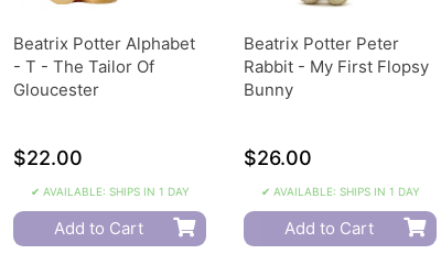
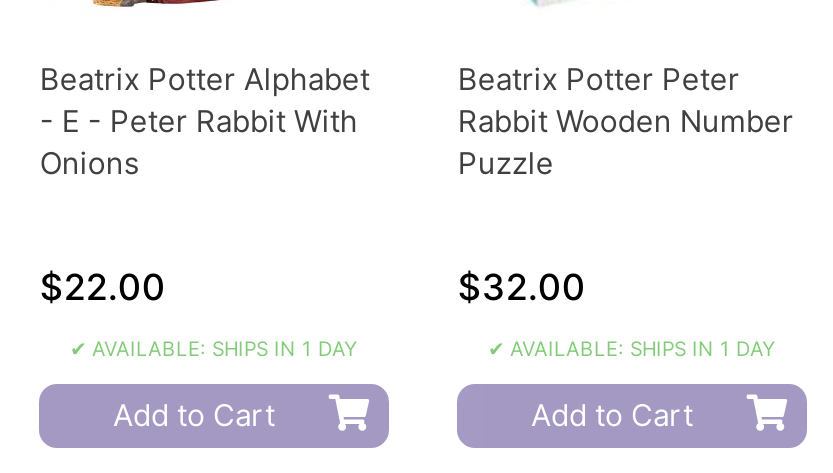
- - T - The Tailor Of
- Gloucester
+ - E - Peter Rabbit With
+ Onions

- Rabbit - My First Flopsy
- Bunny
+ Rabbit Wooden Number
+ Puzzle

- $26.00
+ $32.00
